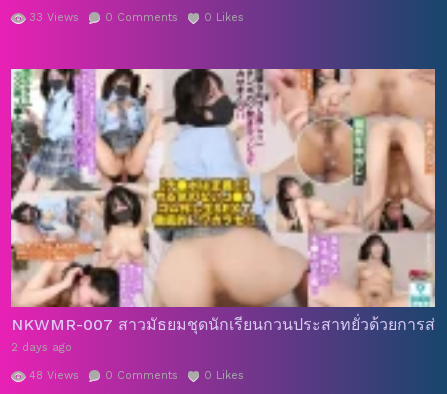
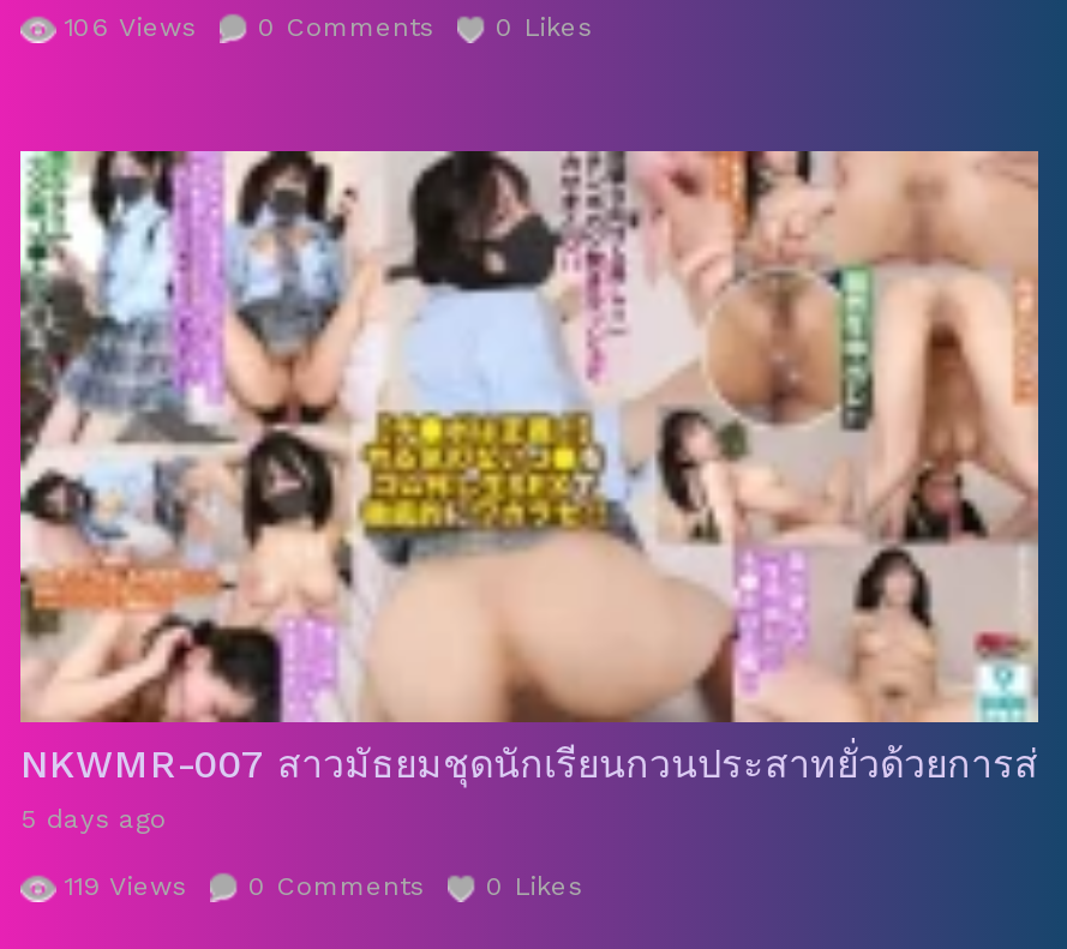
- 33 Views
+ 106 Views

- 2 days ago
+ 5 days ago

- 48 Views 0 Comments 0 Likes
+ 119 Views 0 Comments 0 Likes
